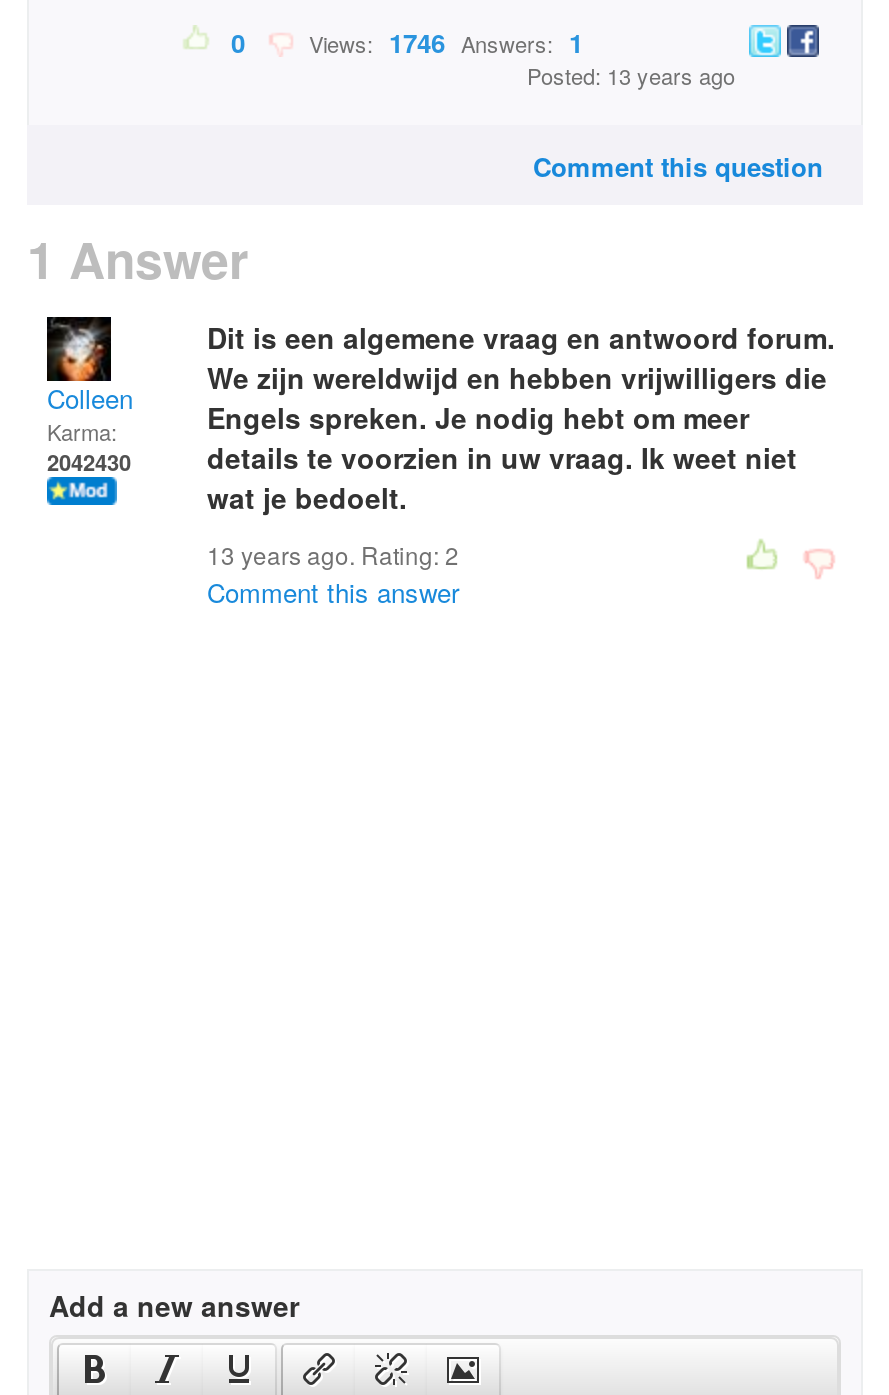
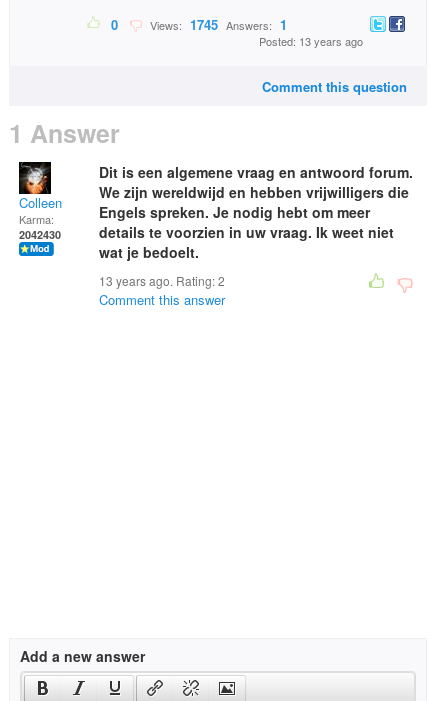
- Views: 1746 Answers: 1
+ Views: 1745 Answers: 1
